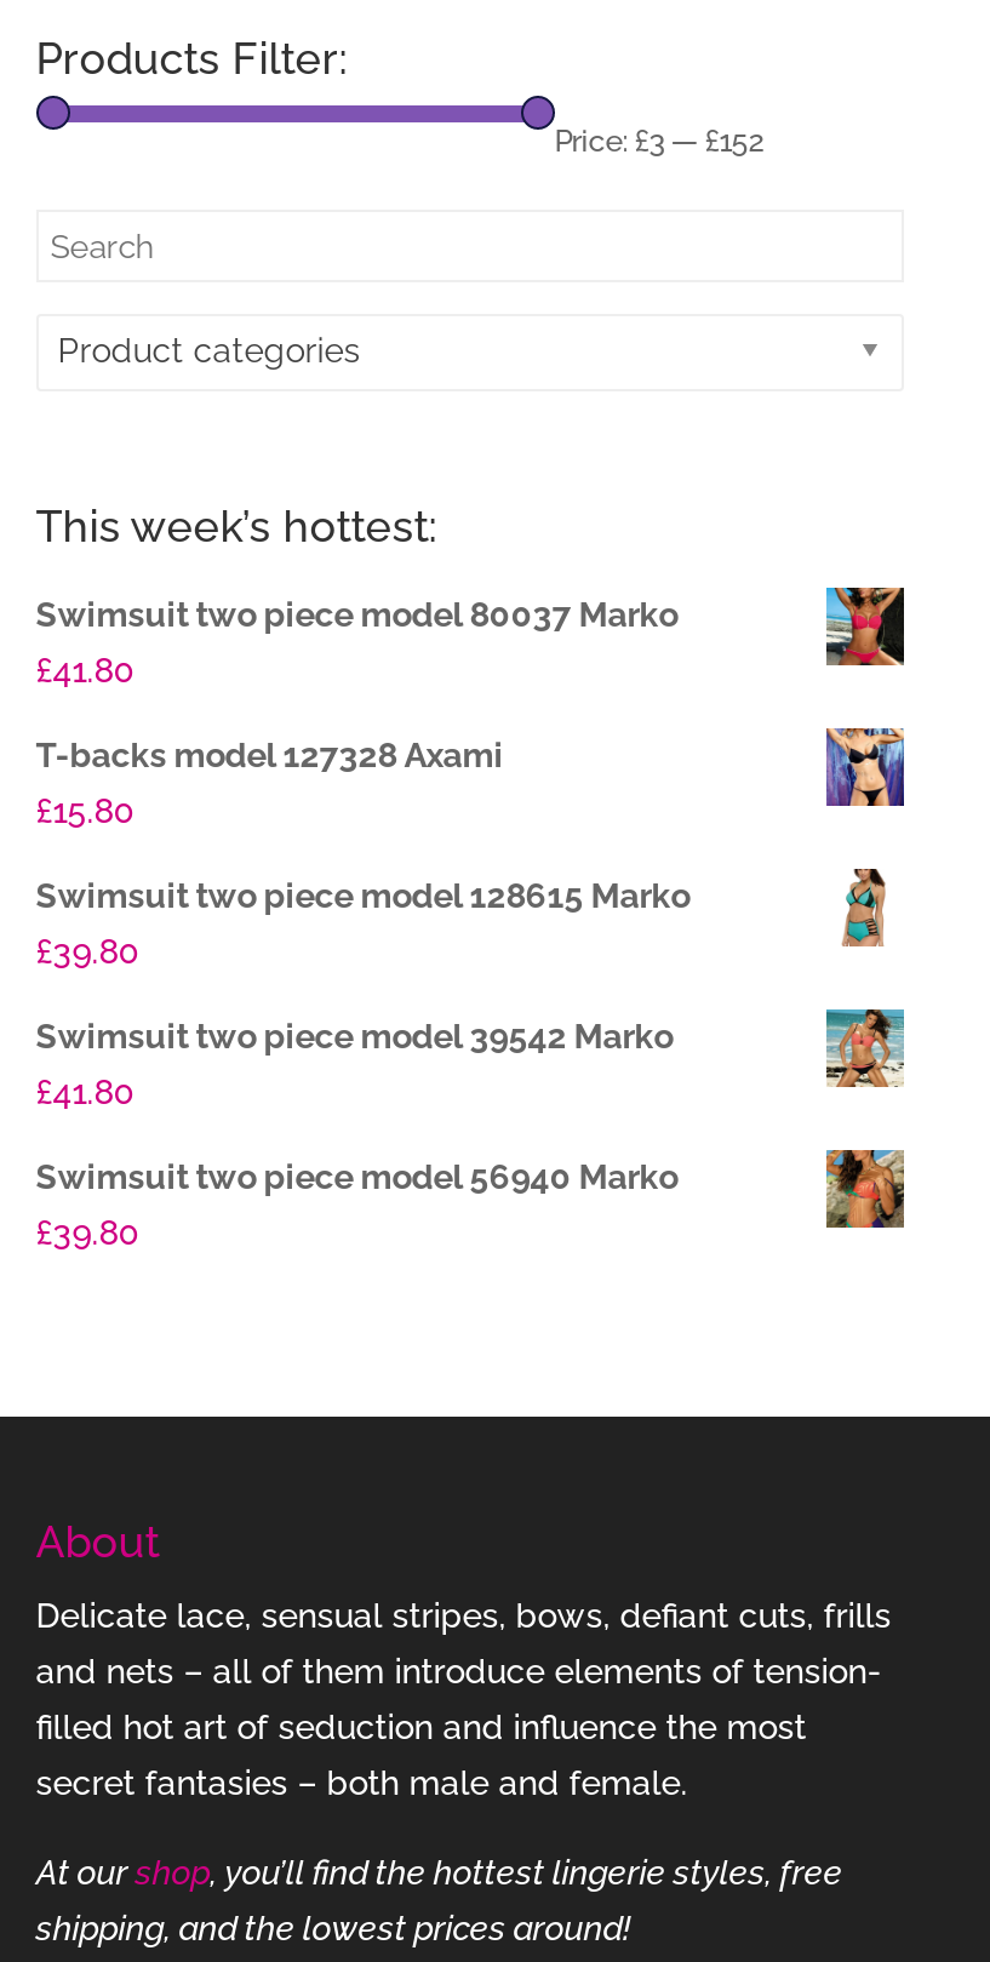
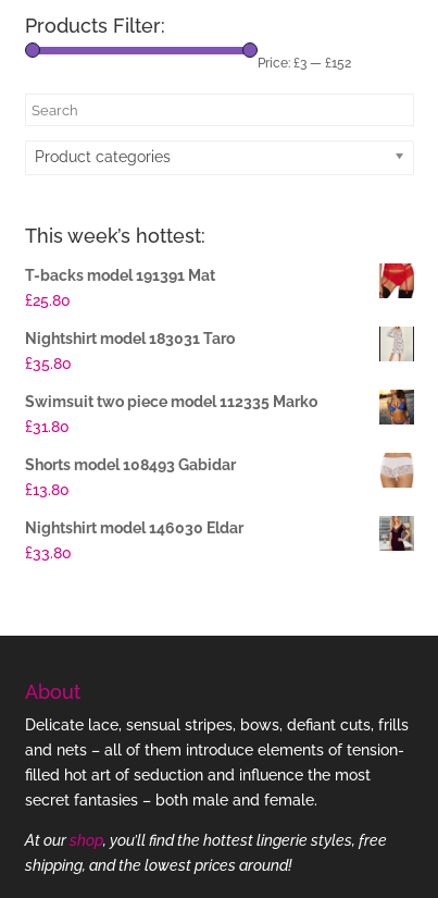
- Swimsuit two piece model 80037 Marko
- £41.80
+ T-backs model 191391 Mat
+ £25.80

- [image]
+ [image]

- T-backs model 127328 Axami
- £15.80
+ Nightshirt model 183031 Taro
+ £35.80

- [image]
+ [image]

- Swimsuit two piece model 128615 Marko
- £39.80
+ Swimsuit two piece model 112335 Marko
+ £31.80

- [image]
+ [image]

- Swimsuit two piece model 39542 Marko
- £41.80
+ Shorts model 108493 Gabidar
+ £13.80

- [image]
+ [image]

- Swimsuit two piece model 56940 Marko
- £39.80
+ Nightshirt model 146030 Eldar
+ £33.80

- [image]
+ [image]
